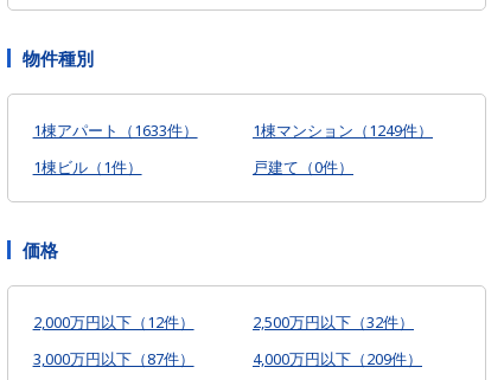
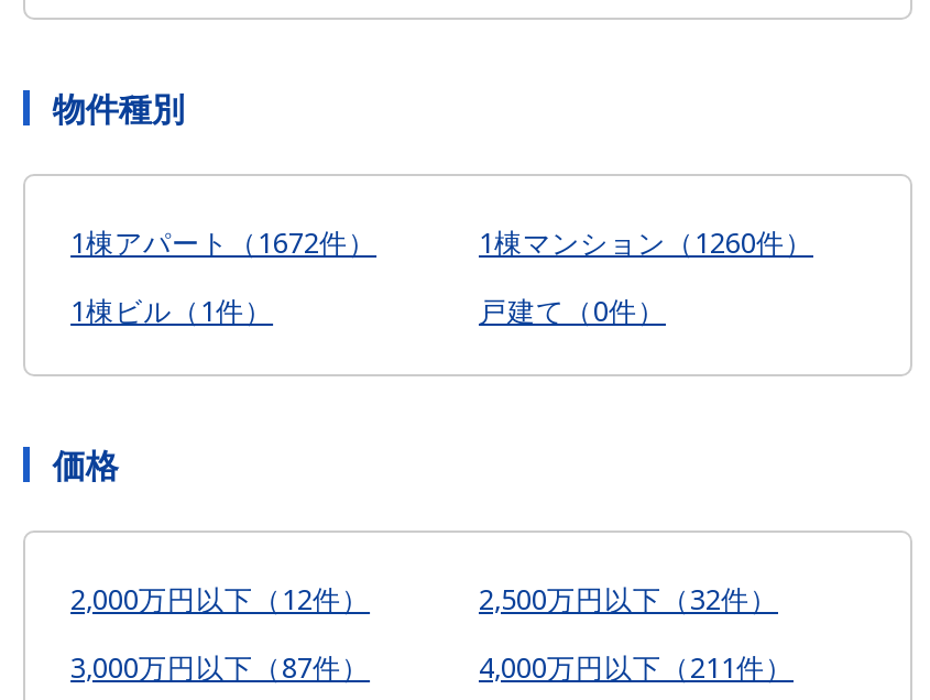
- 1棟アパート（1633件）
+ 1棟アパート（1672件）

- 1棟マンション（1249件）
+ 1棟マンション（1260件）

- 4,000万円以下（209件）
+ 4,000万円以下（211件）
